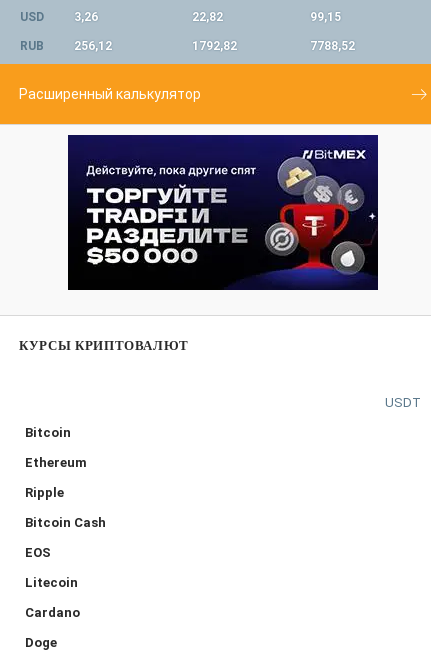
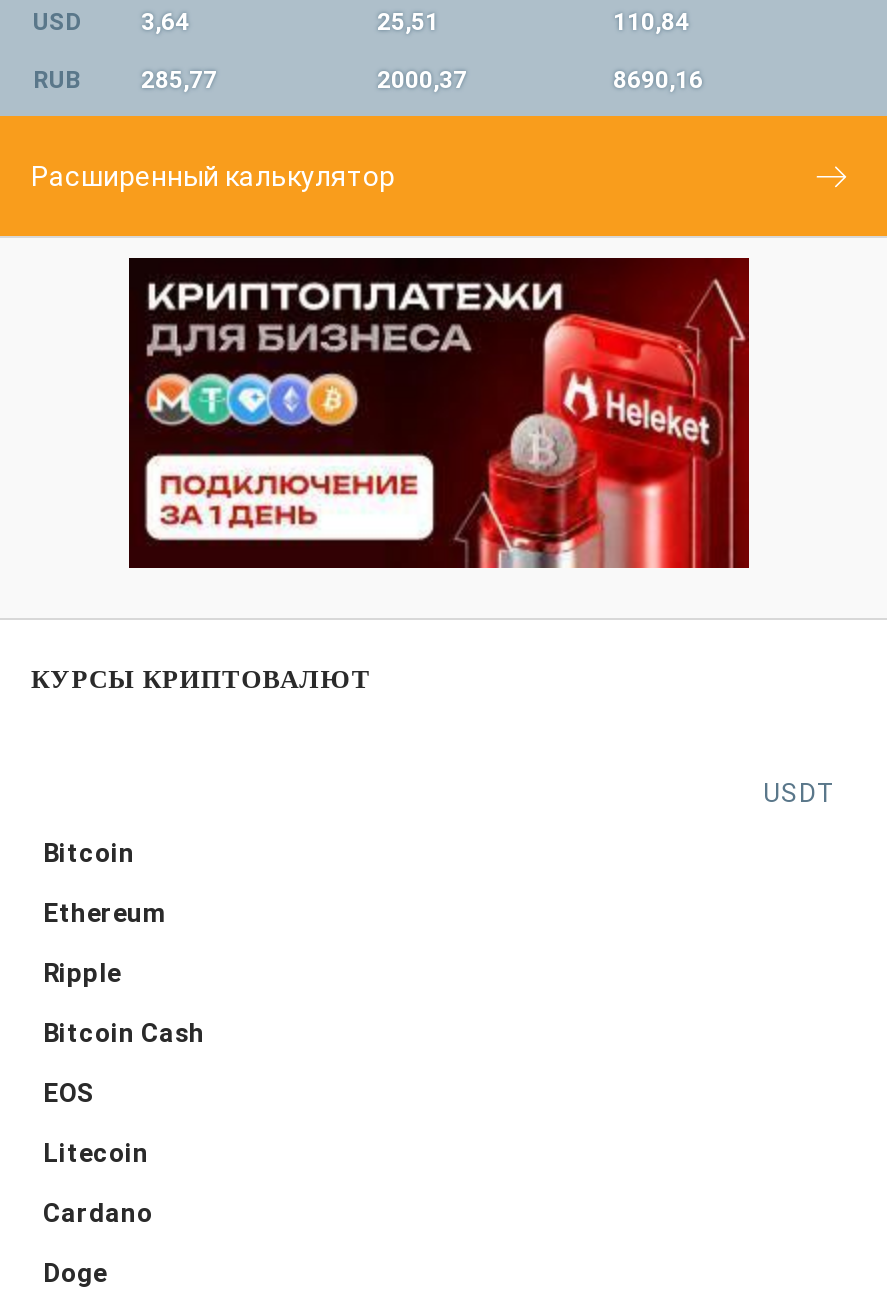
- 3,26
+ 3,64

- 22,82
+ 25,51

- 99,15
+ 110,84

- 256,12
+ 285,77

- 1792,82
+ 2000,37

- 7788,52
+ 8690,16

- [image]
+ [image]
